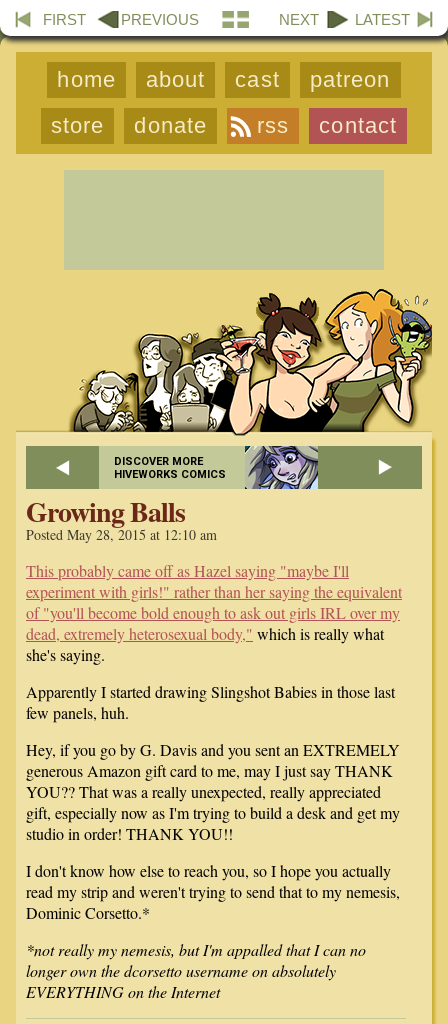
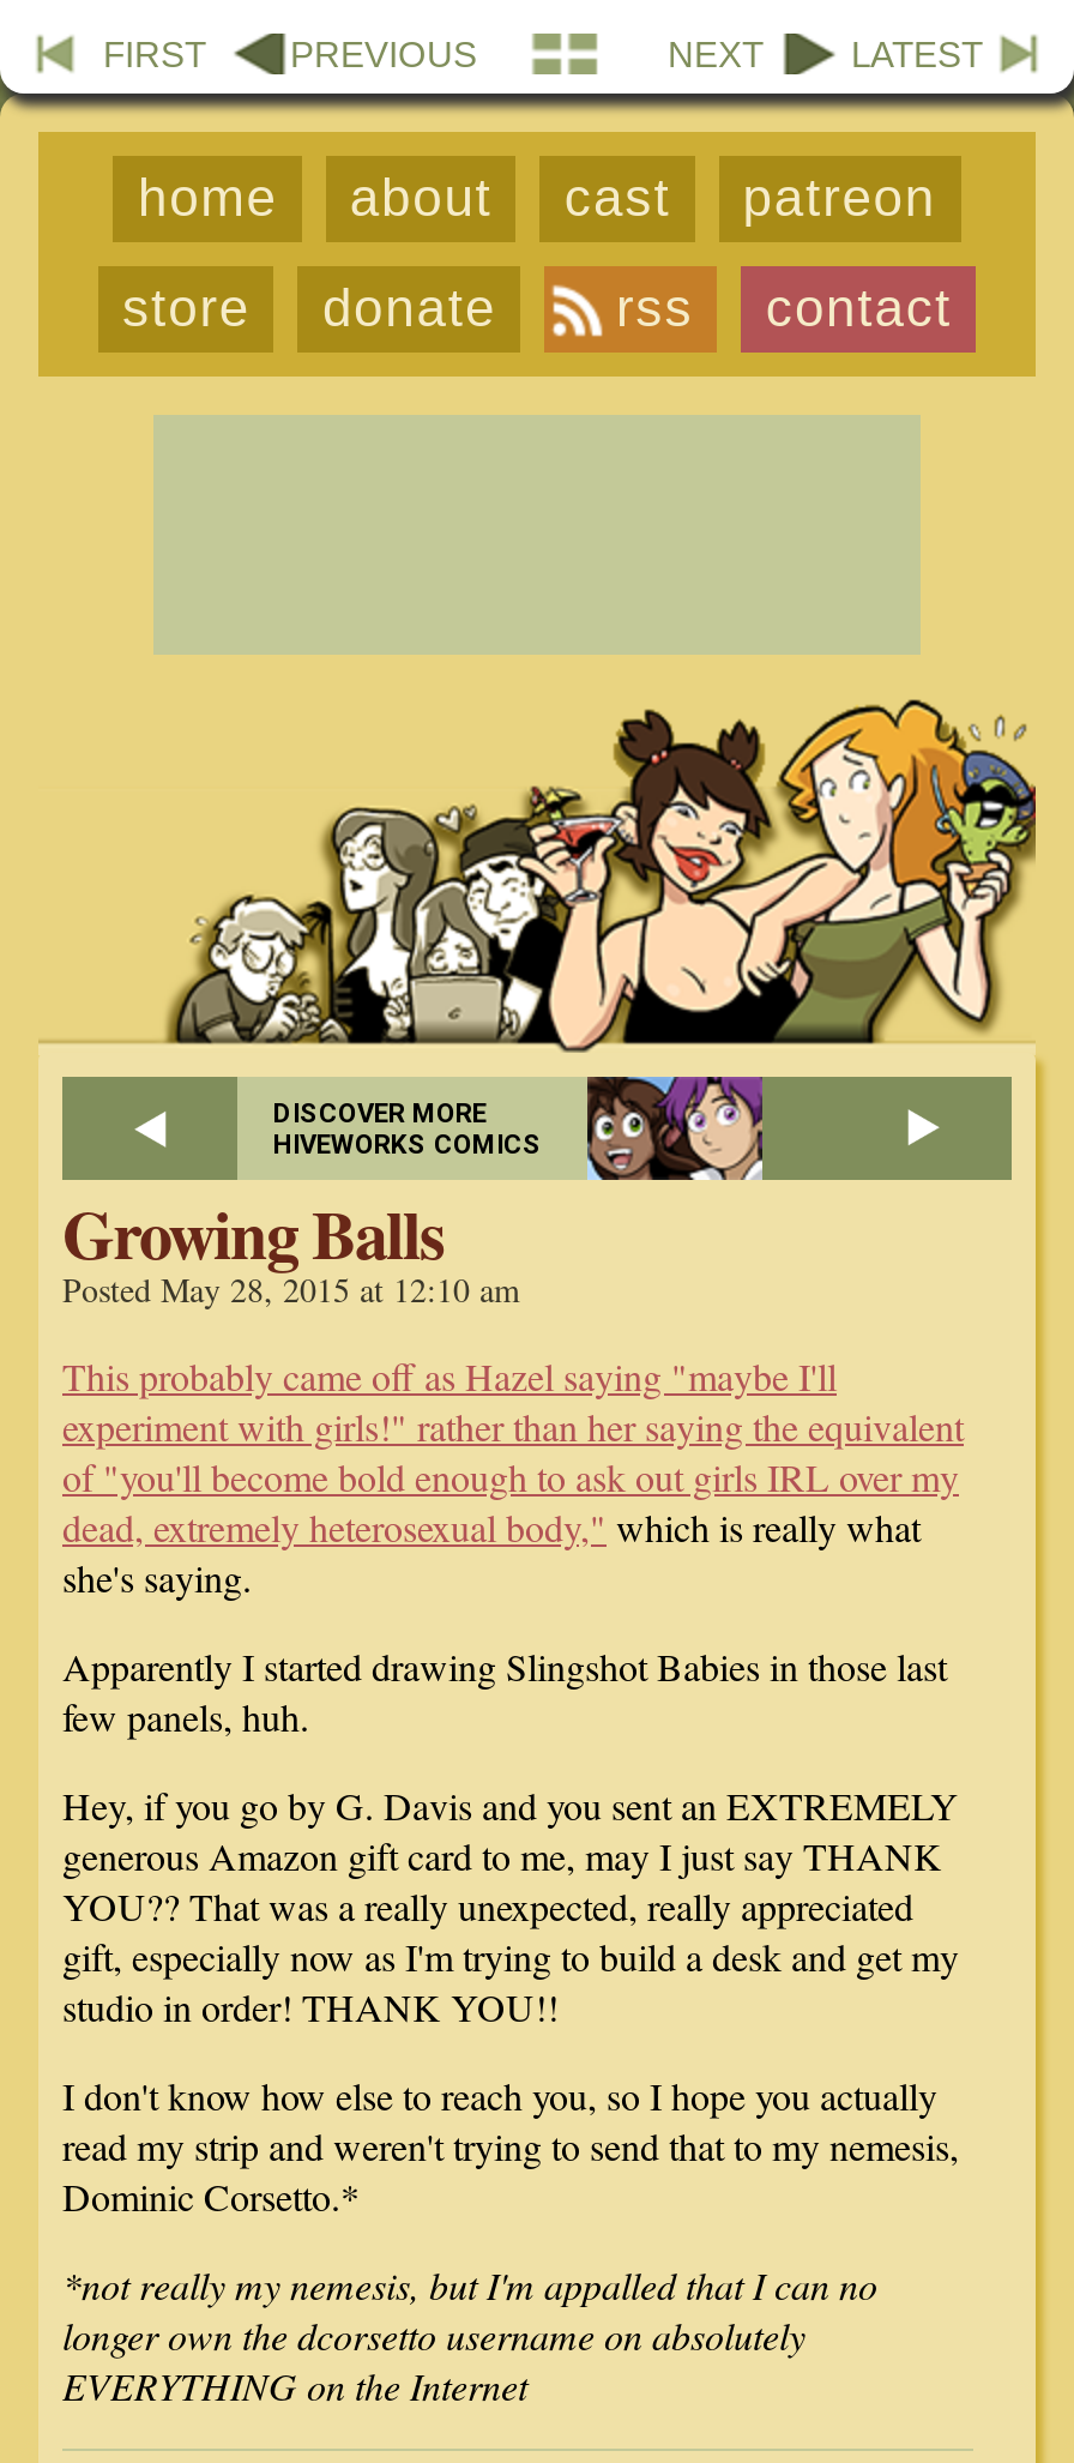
- [image]
+ [image]
